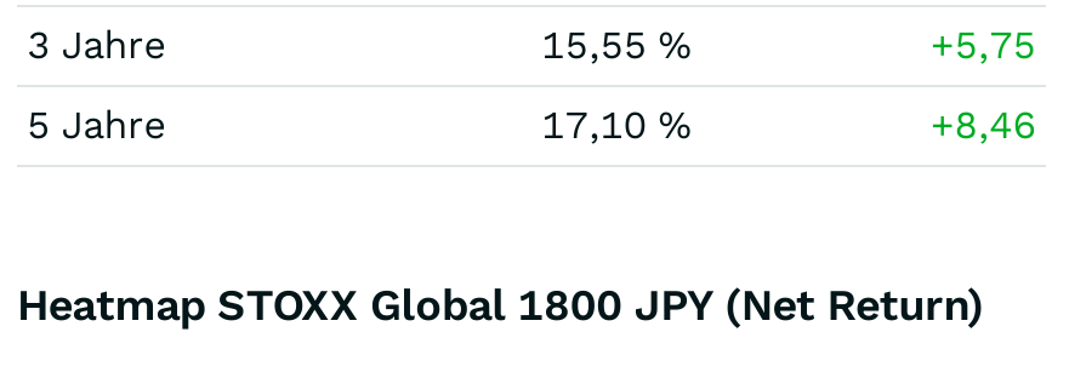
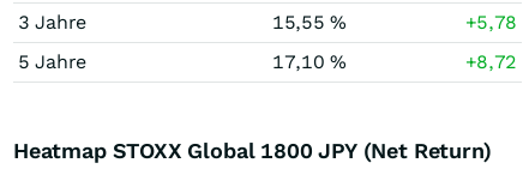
- +5,75
+ +5,78

- +8,46
+ +8,72
